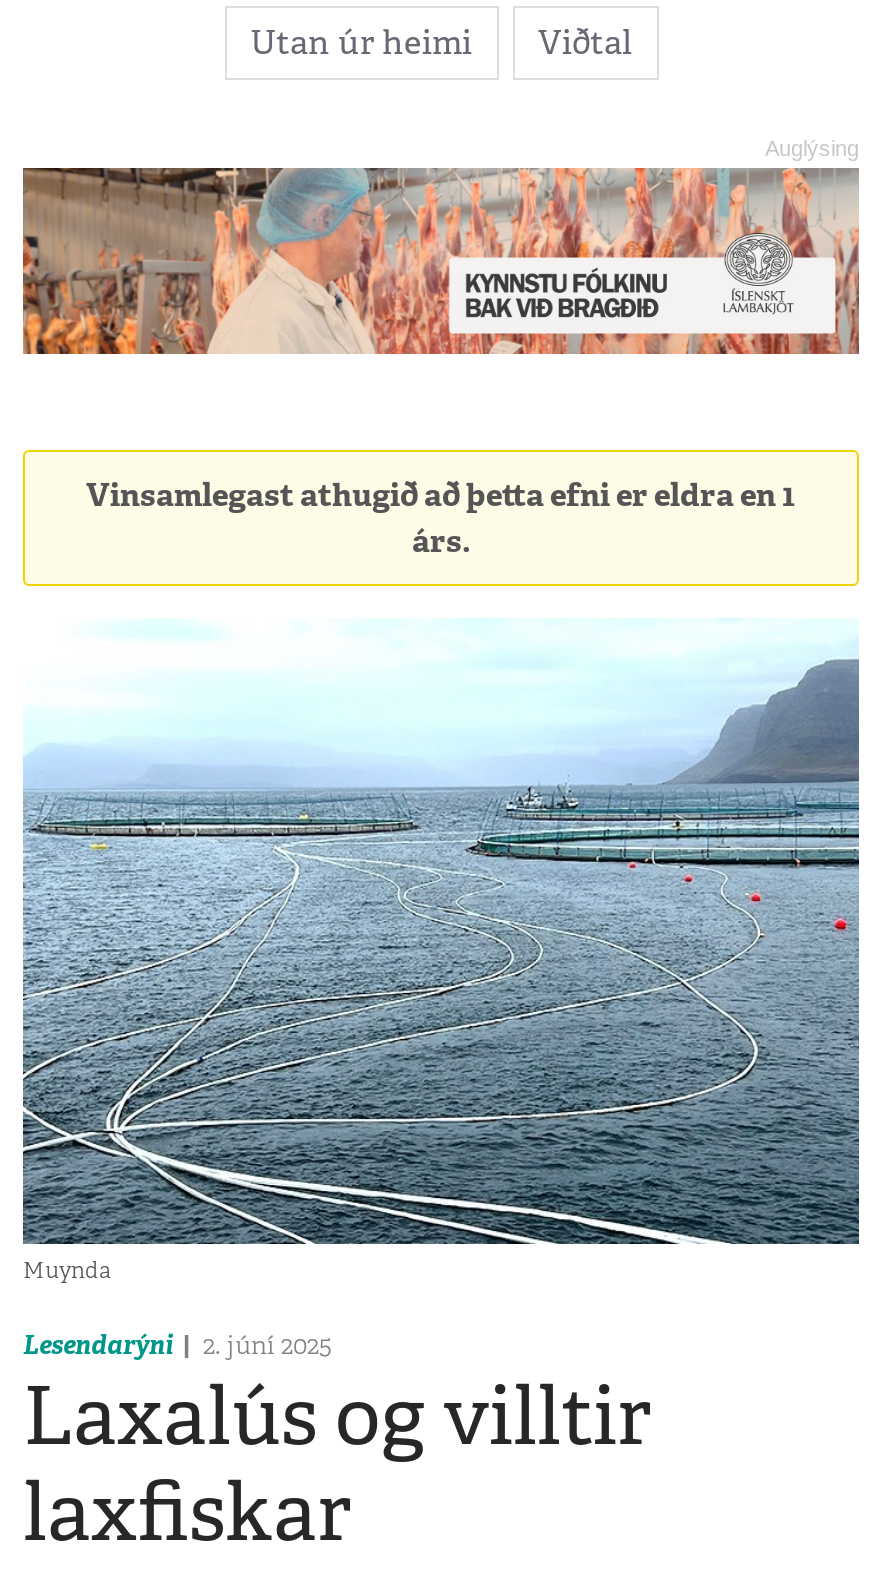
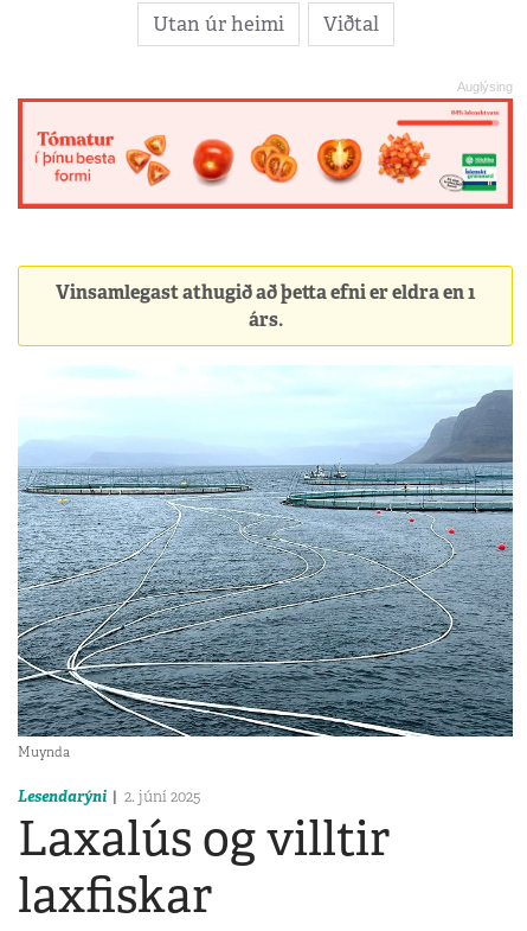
- [image]
+ [image]
